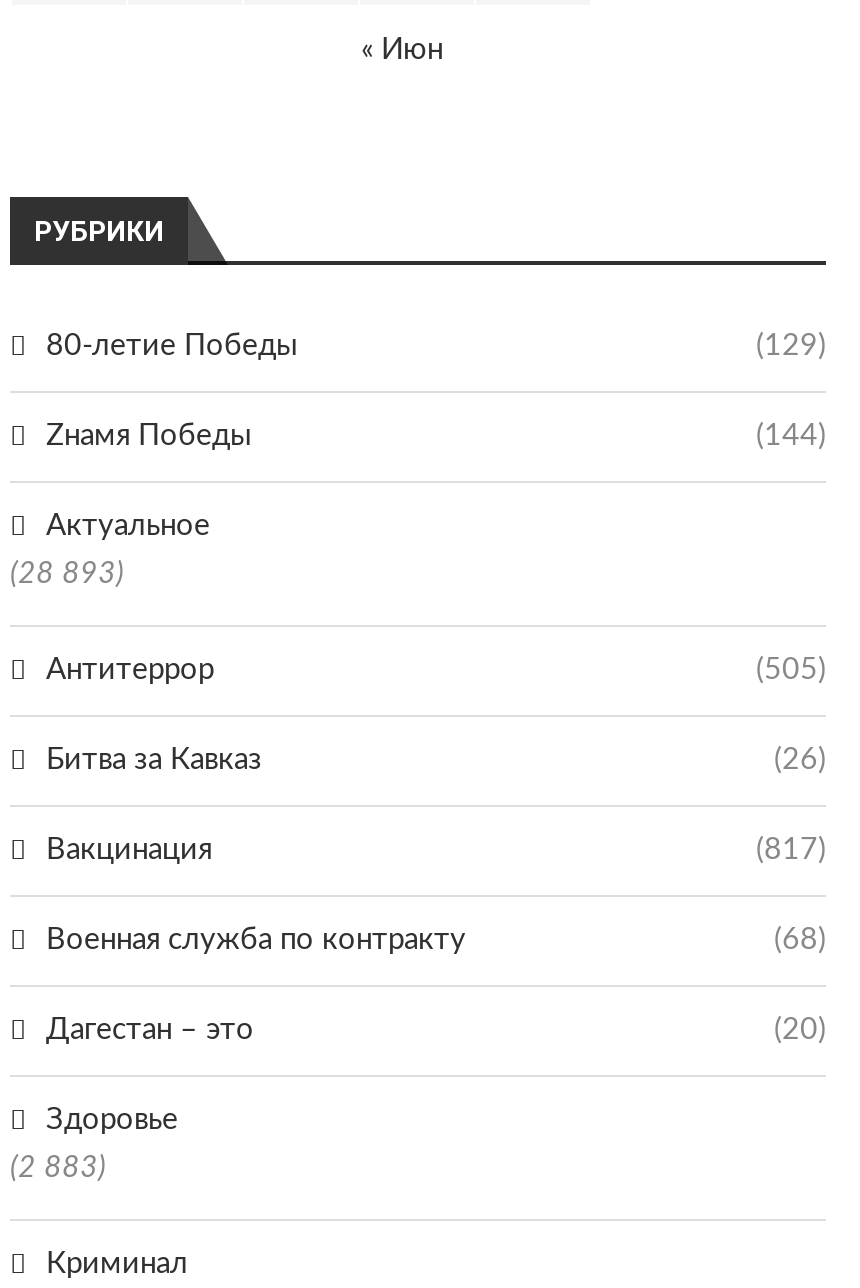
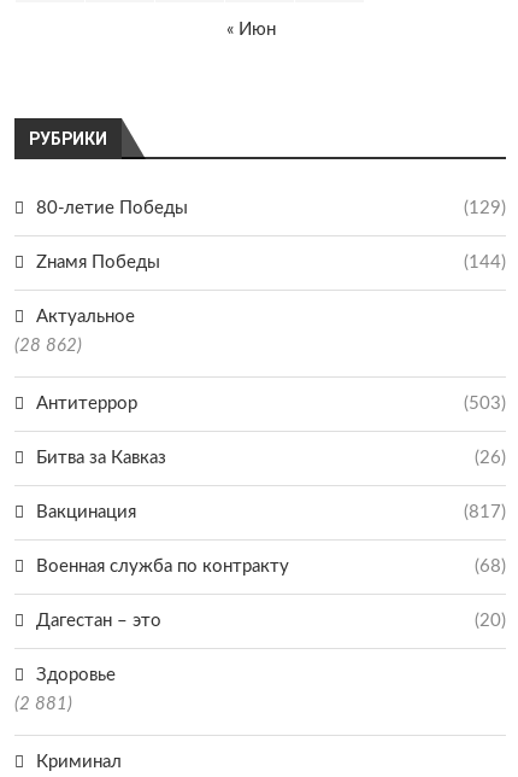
- (28 893)
+ (28 862)

- (505)
+ (503)

- (2 883)
+ (2 881)
